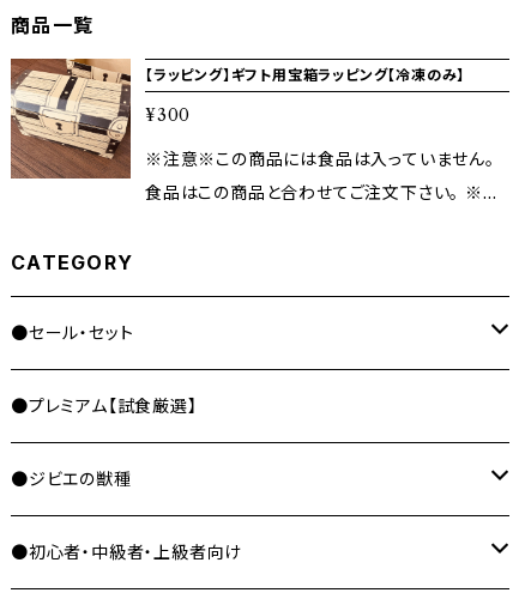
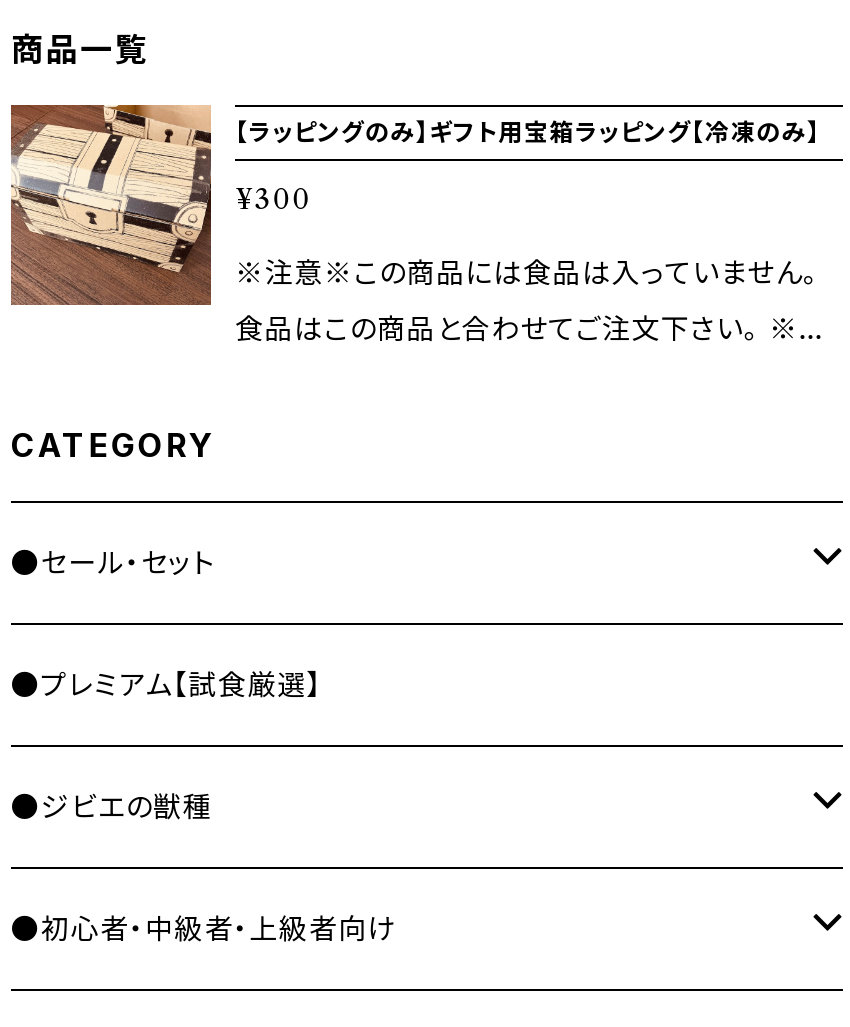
- 【ラッピング】ギフト用宝箱ラッピング【冷凍のみ】
+ 【ラッピングのみ】ギフト用宝箱ラッピング【冷凍のみ】
